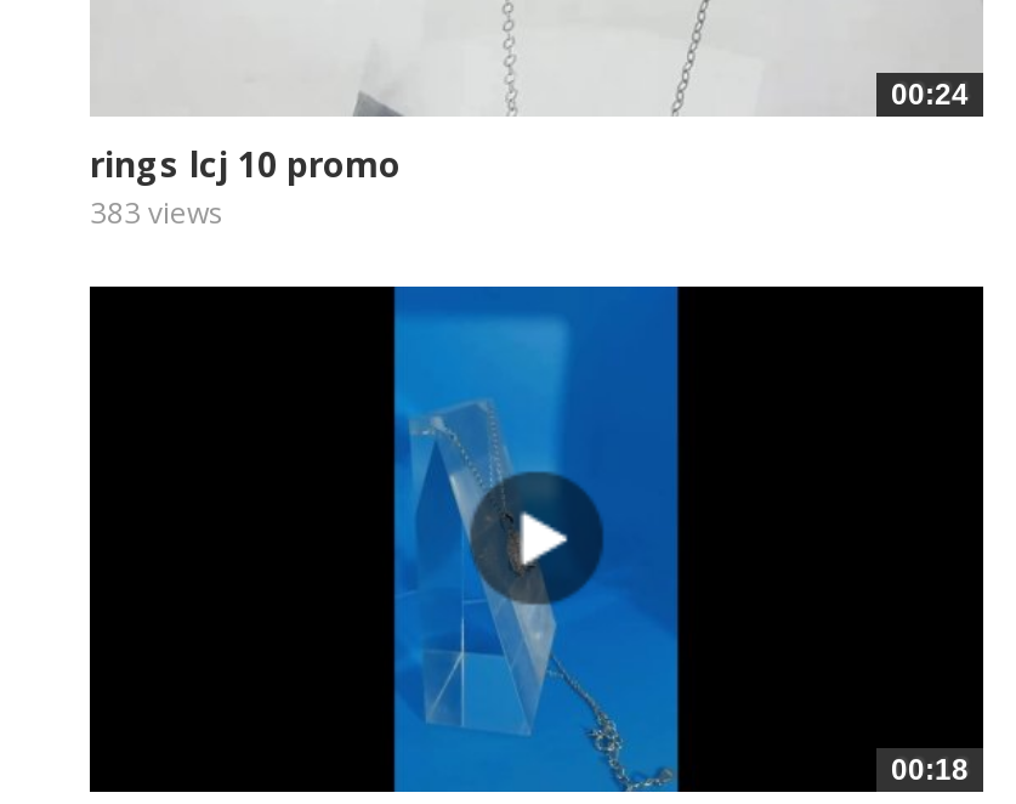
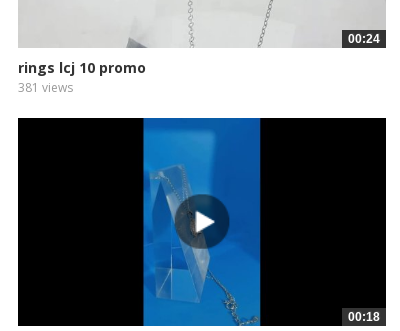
- 383 views
+ 381 views
